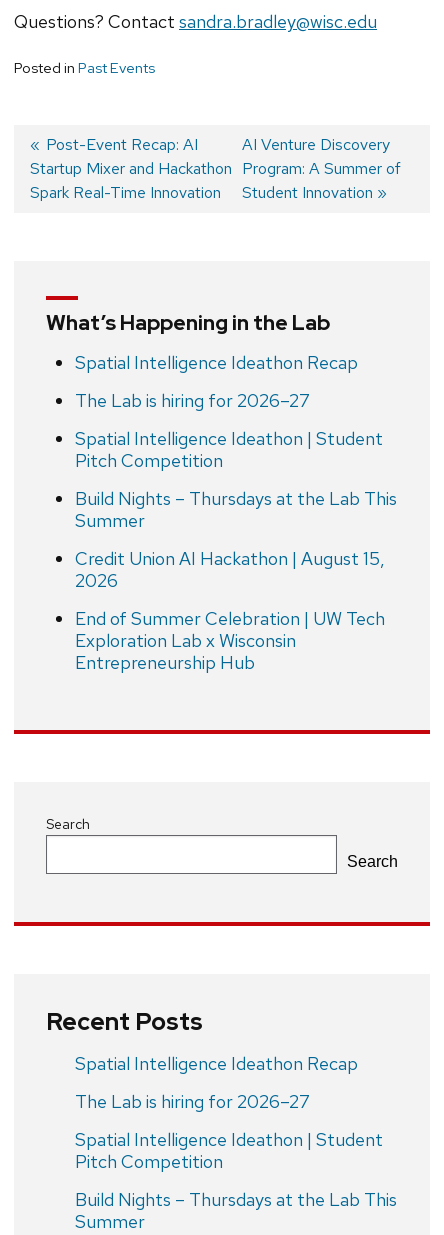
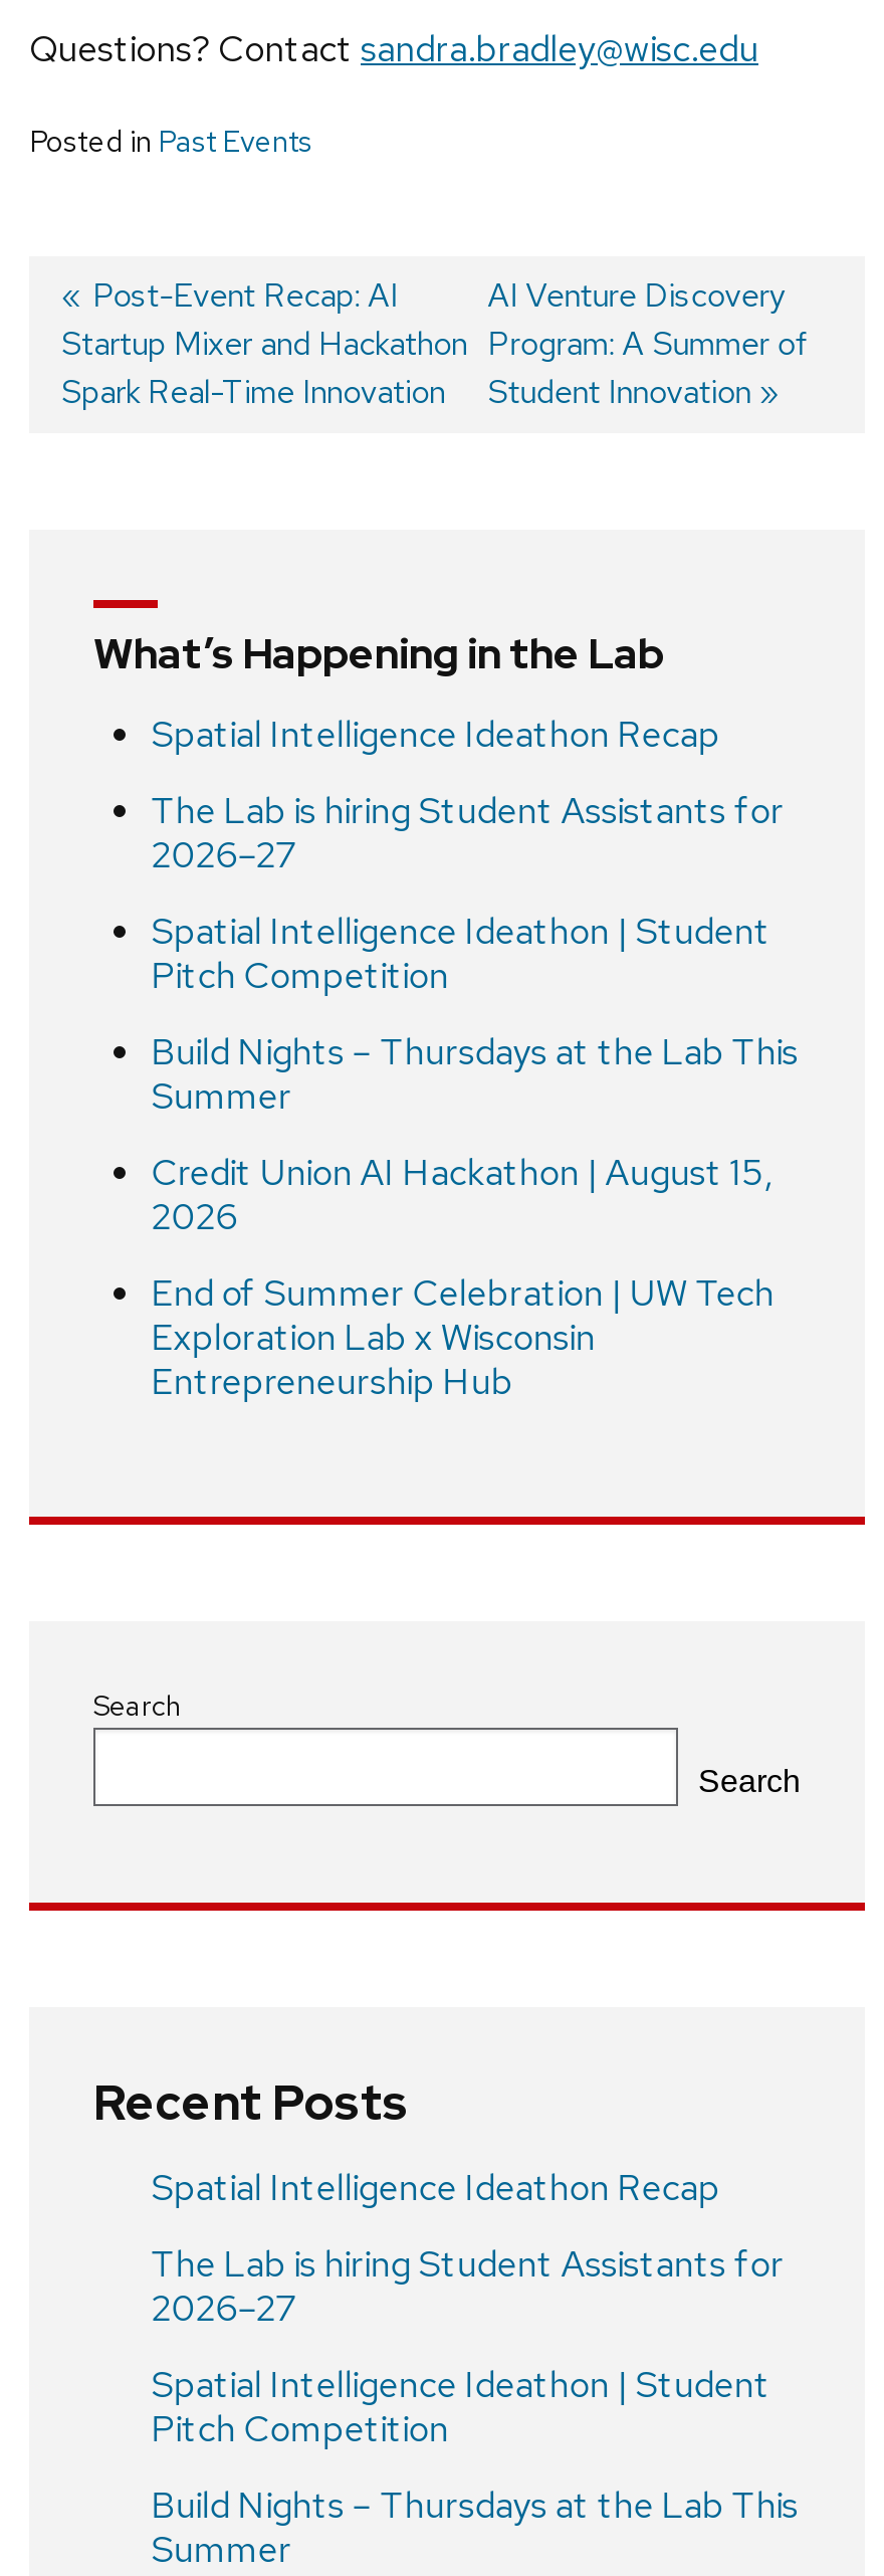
- The Lab is hiring for 2026–27
+ The Lab is hiring Student Assistants for
+ 2026–27

- The Lab is hiring for 2026–27
+ The Lab is hiring Student Assistants for
+ 2026–27
